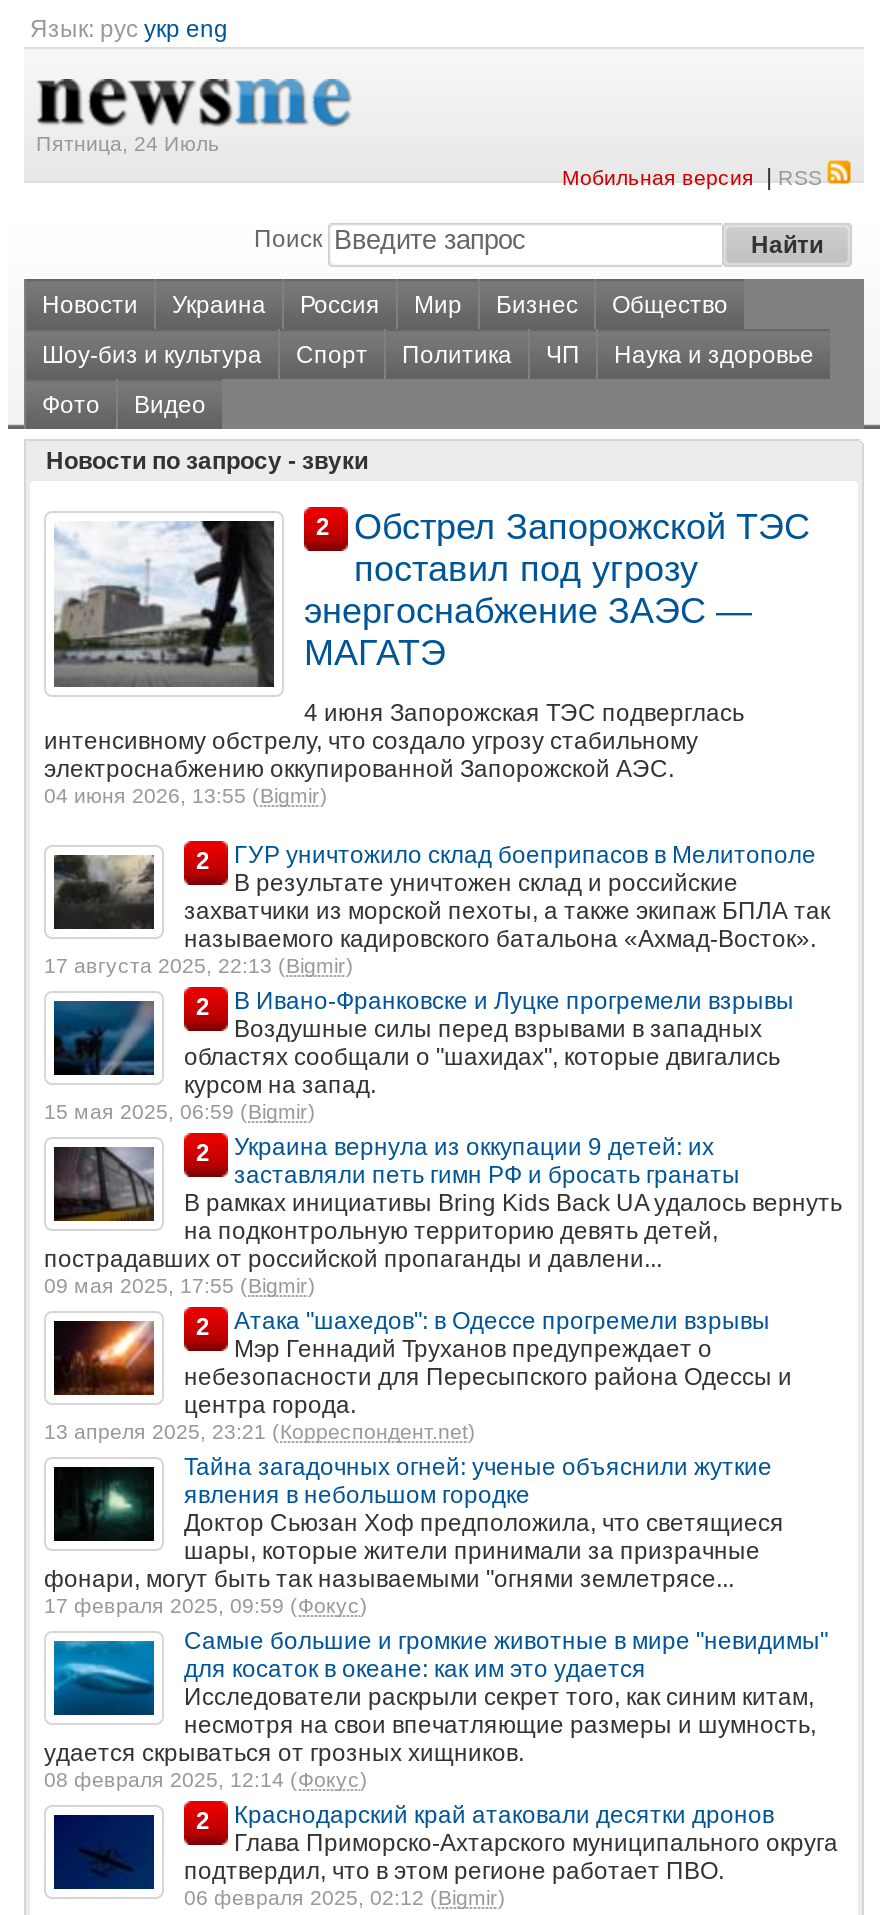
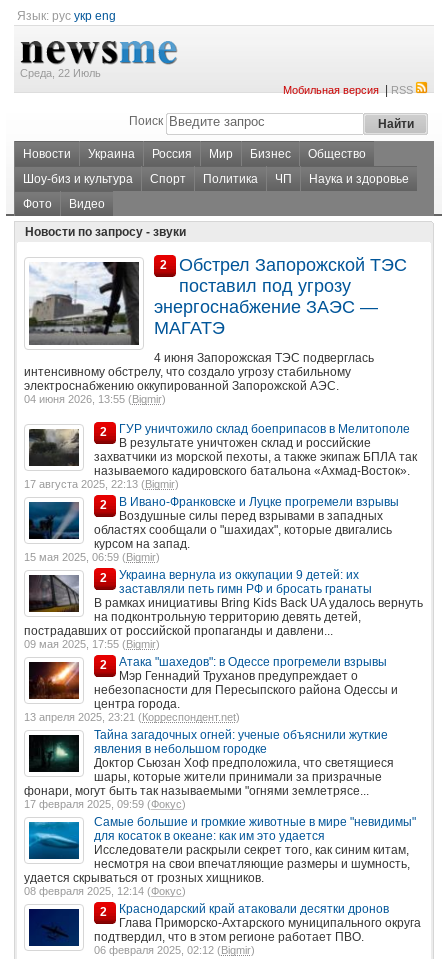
- Пятница, 24 Июль
+ Среда, 22 Июль
